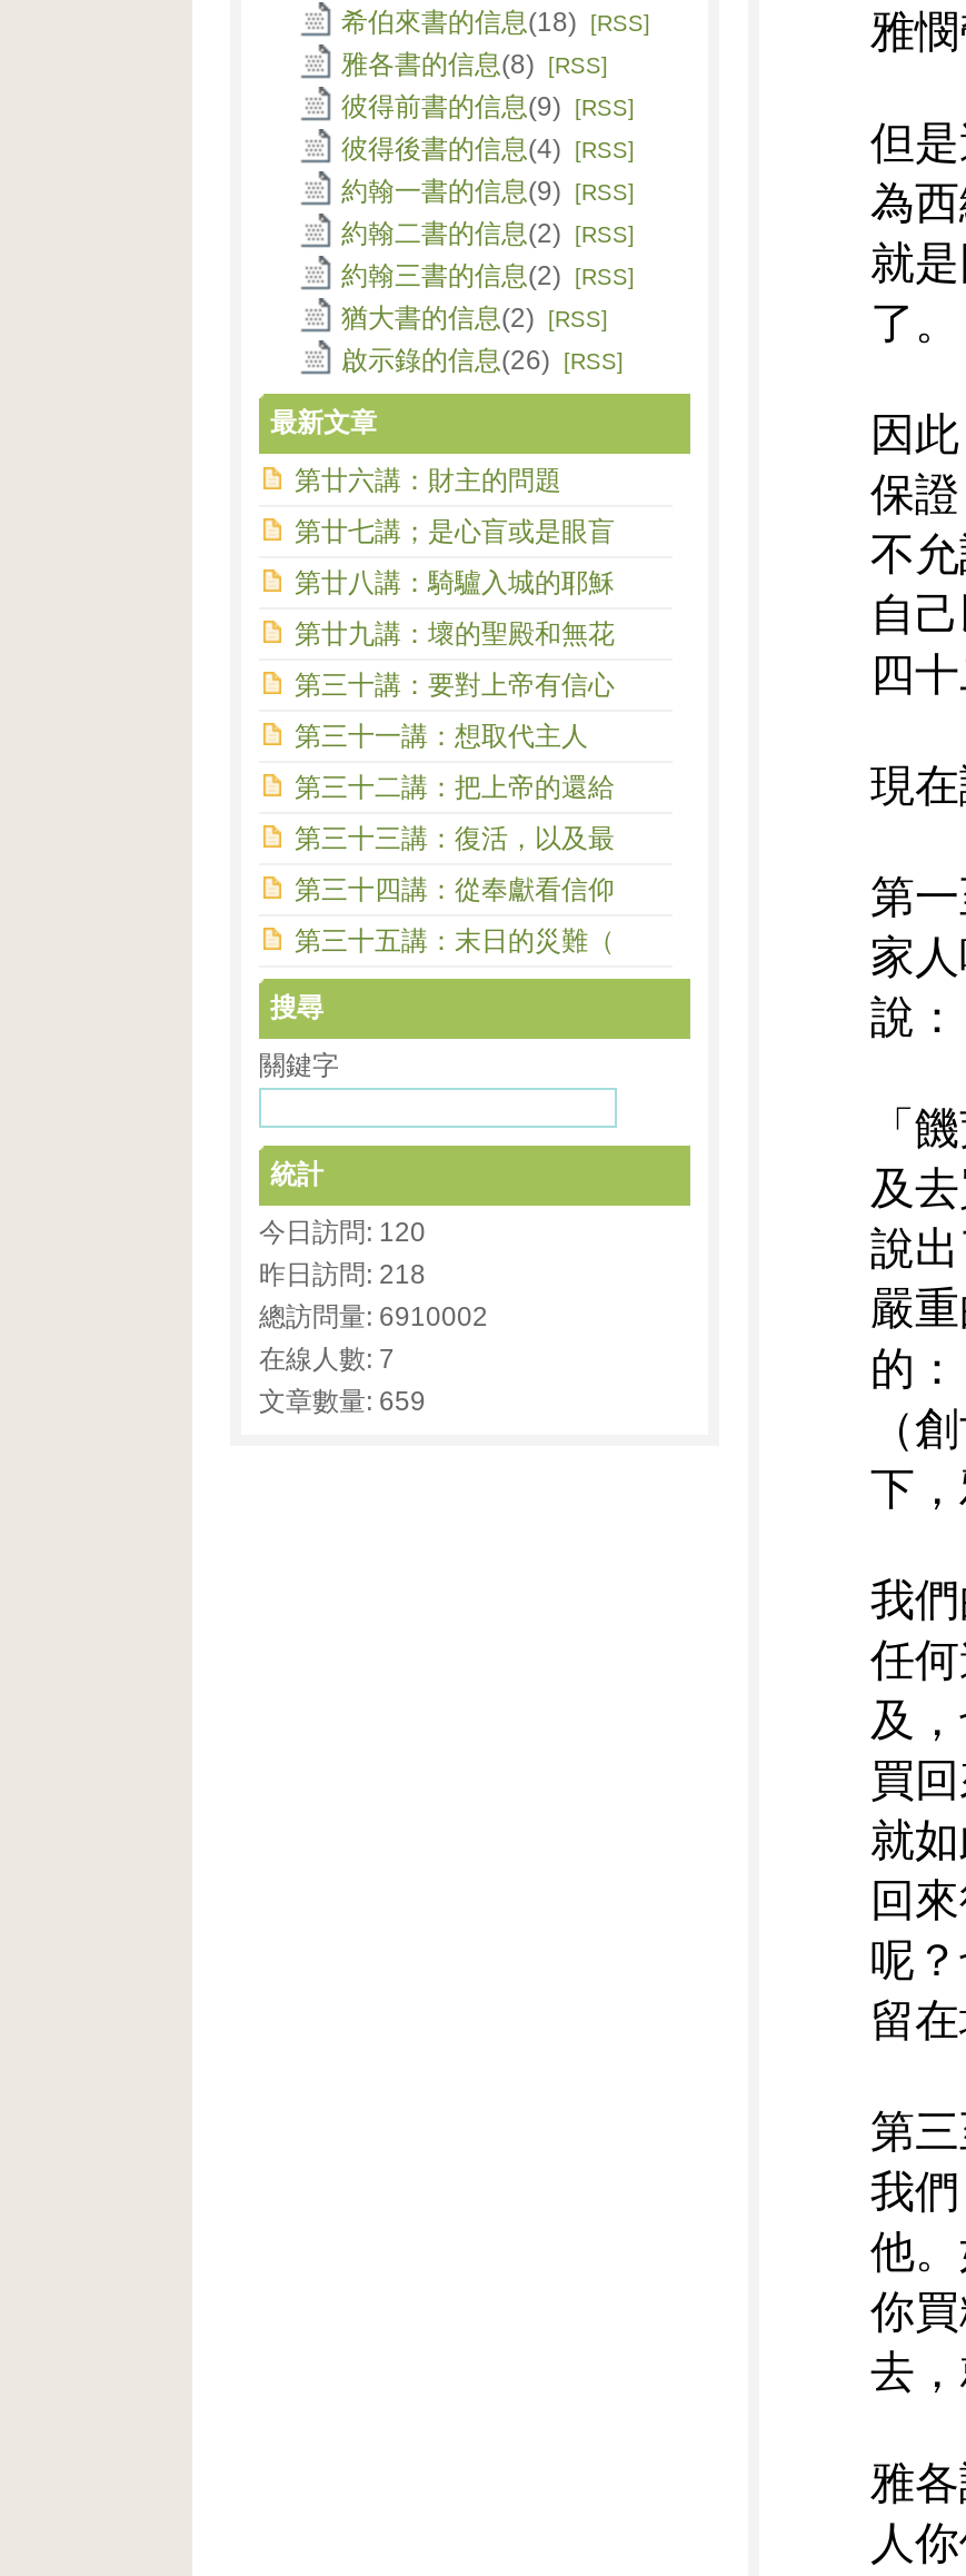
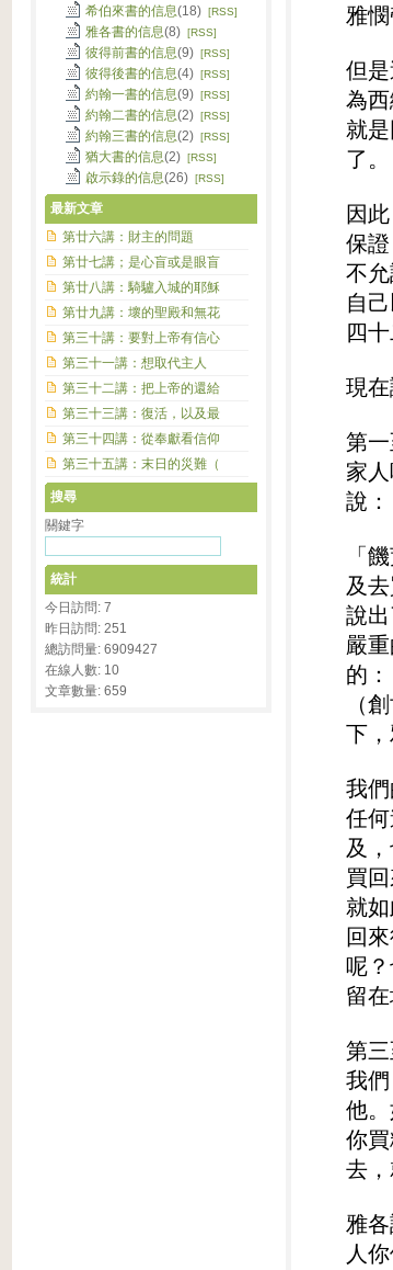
- 今日訪問: 120
+ 今日訪問: 7

- 昨日訪問: 218
+ 昨日訪問: 251

- 總訪問量: 6910002
+ 總訪問量: 6909427

- 在線人數: 7
+ 在線人數: 10
